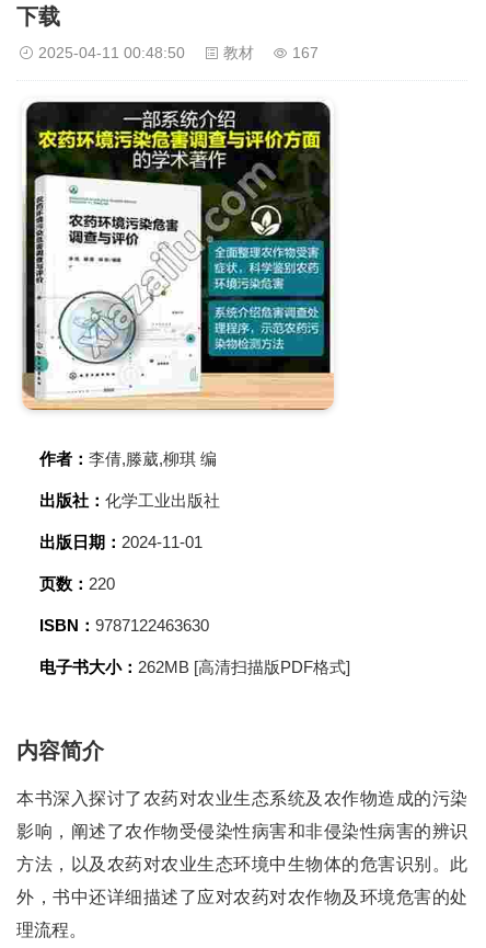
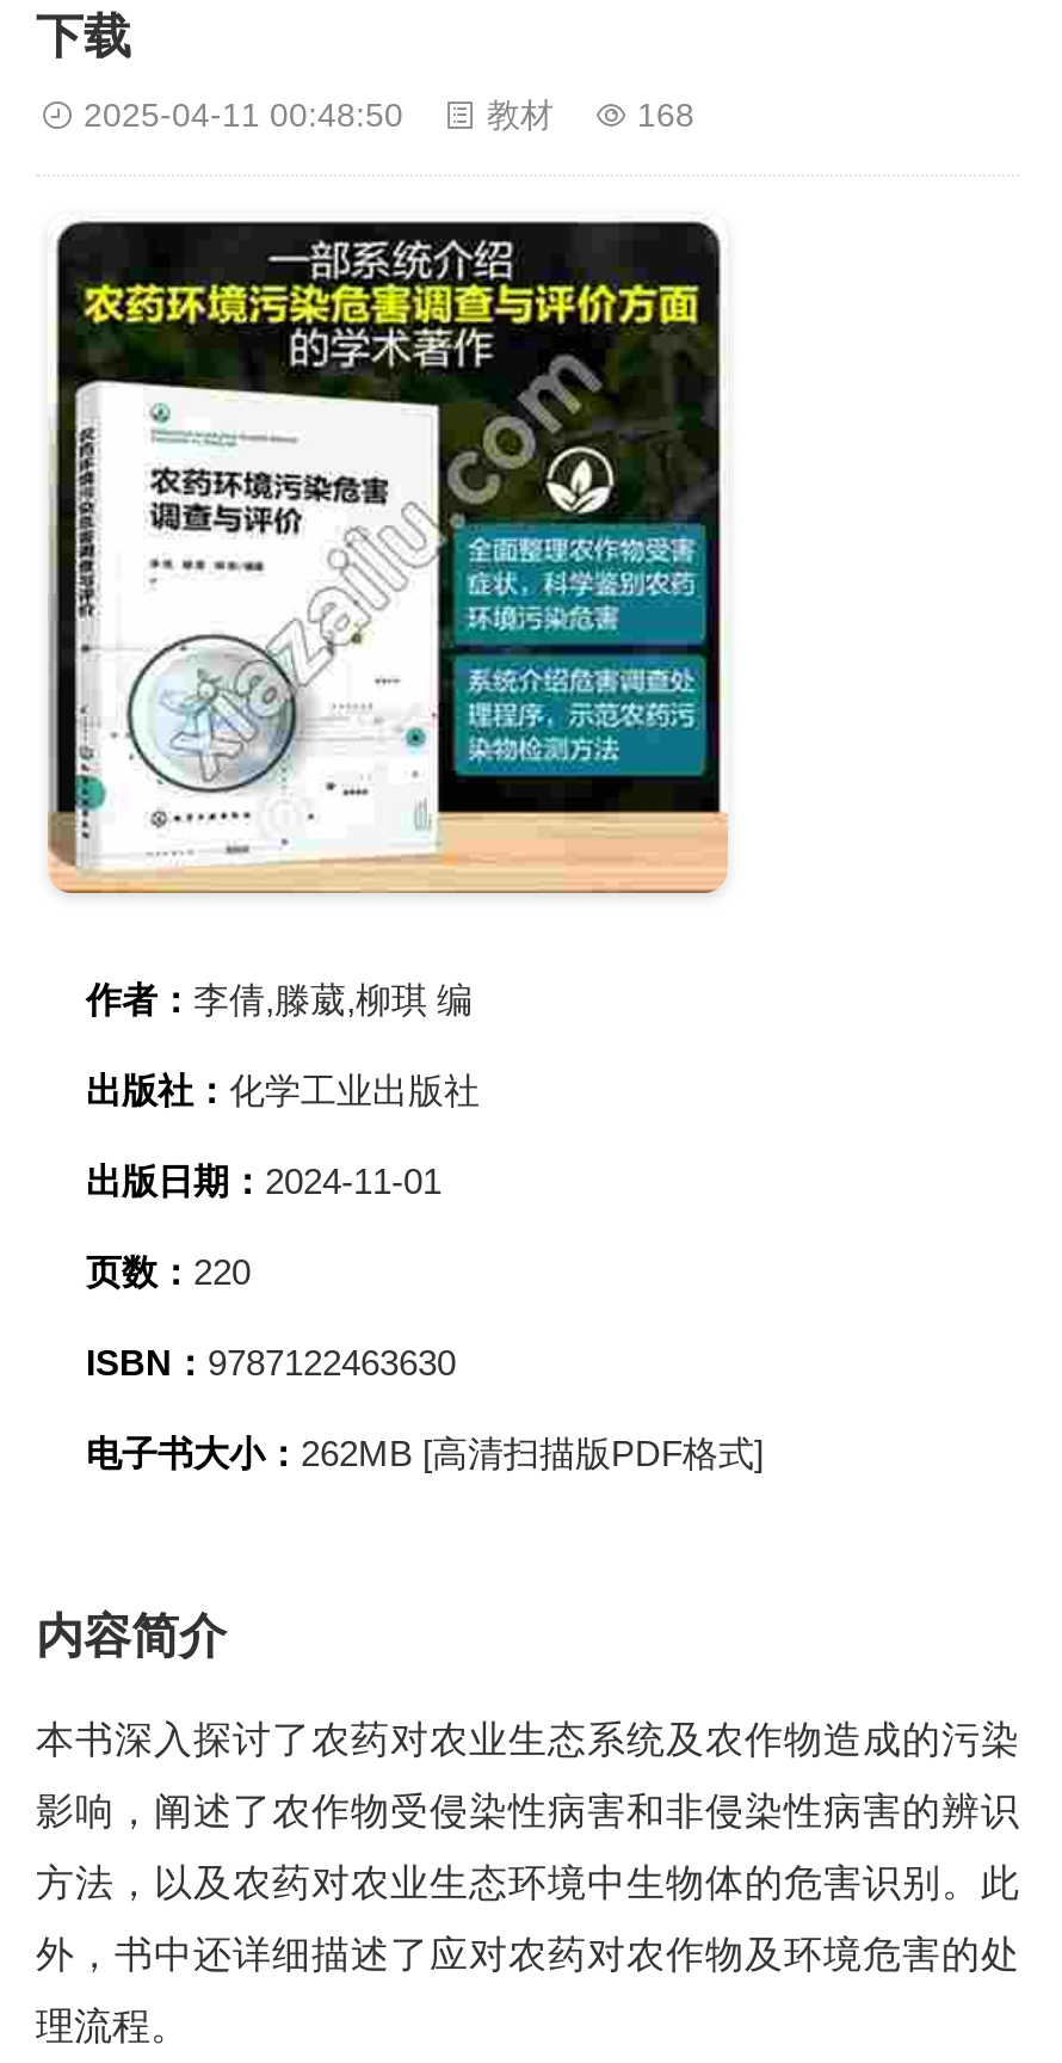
- 167
+ 168
